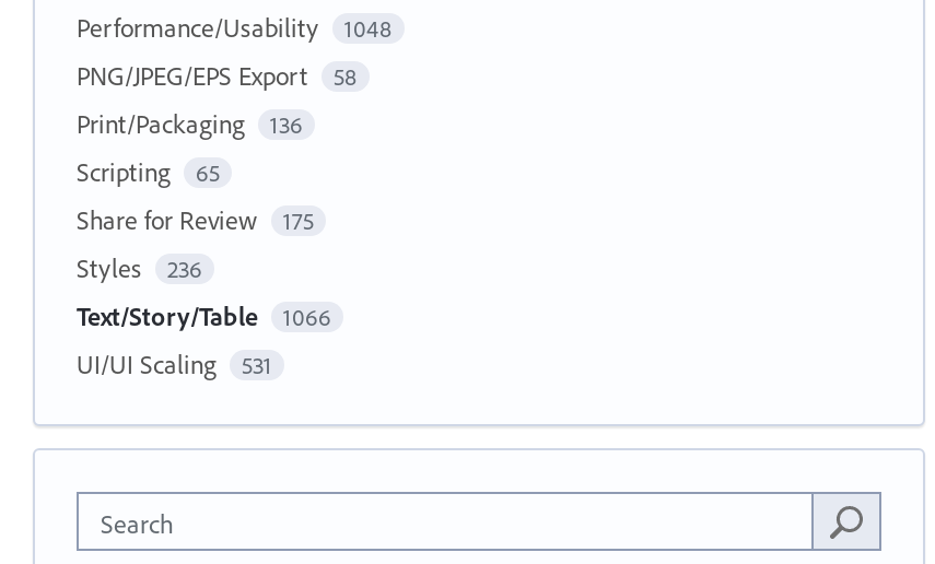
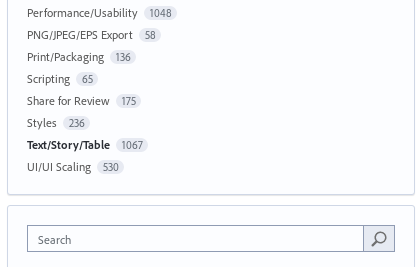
- Text/Story/Table 1066
+ Text/Story/Table 1067

- UI/UI Scaling 531
+ UI/UI Scaling 530
